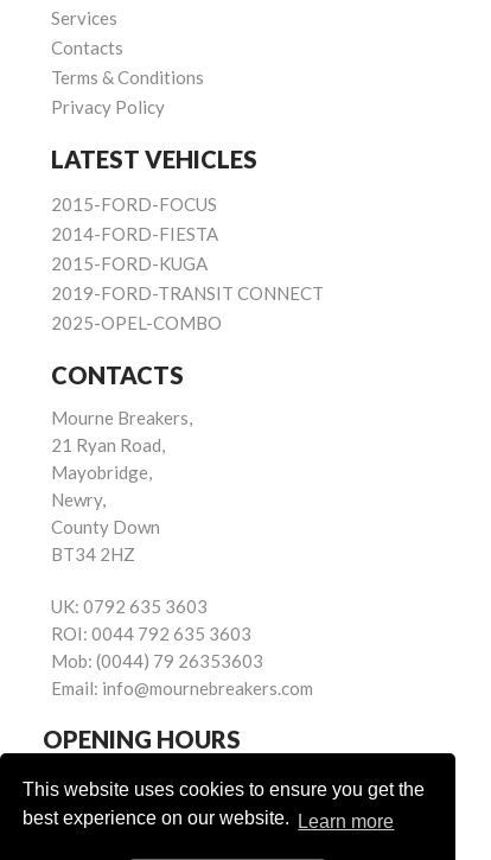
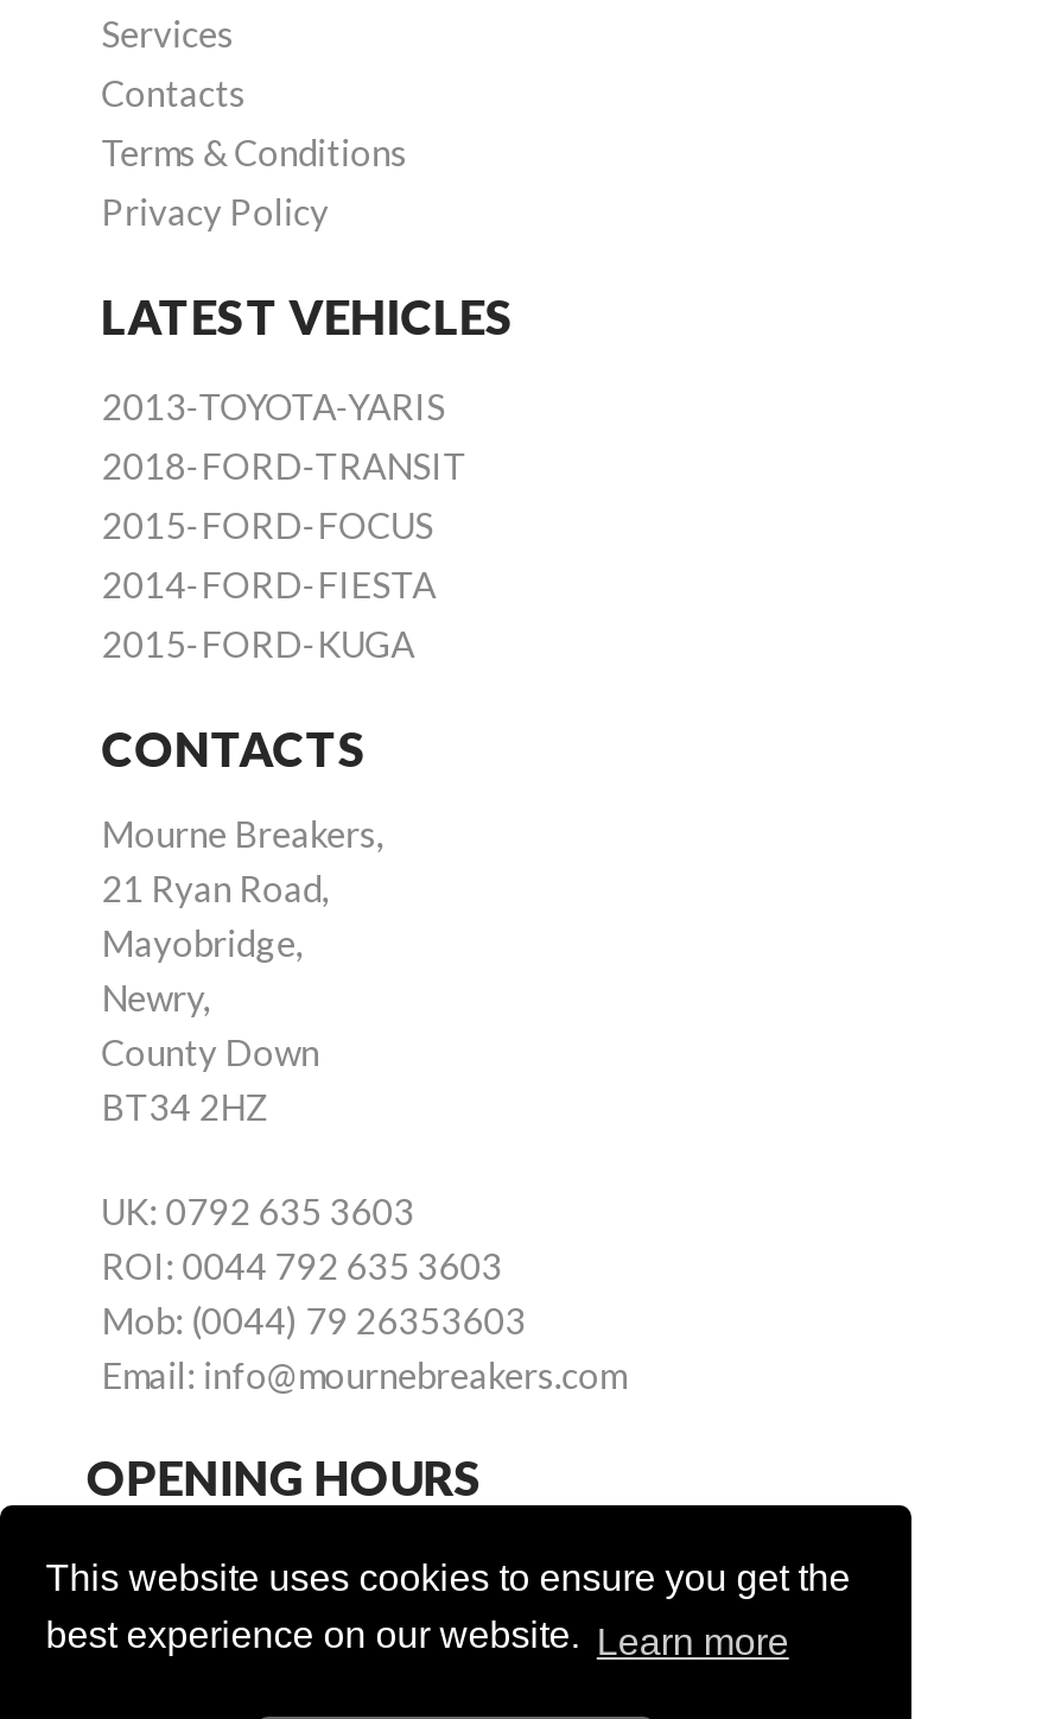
+ 2013-TOYOTA-YARIS
+ 2018-FORD-TRANSIT

moved down: 2015-FORD-FOCUS | 2014-FORD-FIESTA | 2015-FORD-KUGA

- 2019-FORD-TRANSIT CONNECT
- 2025-OPEL-COMBO
